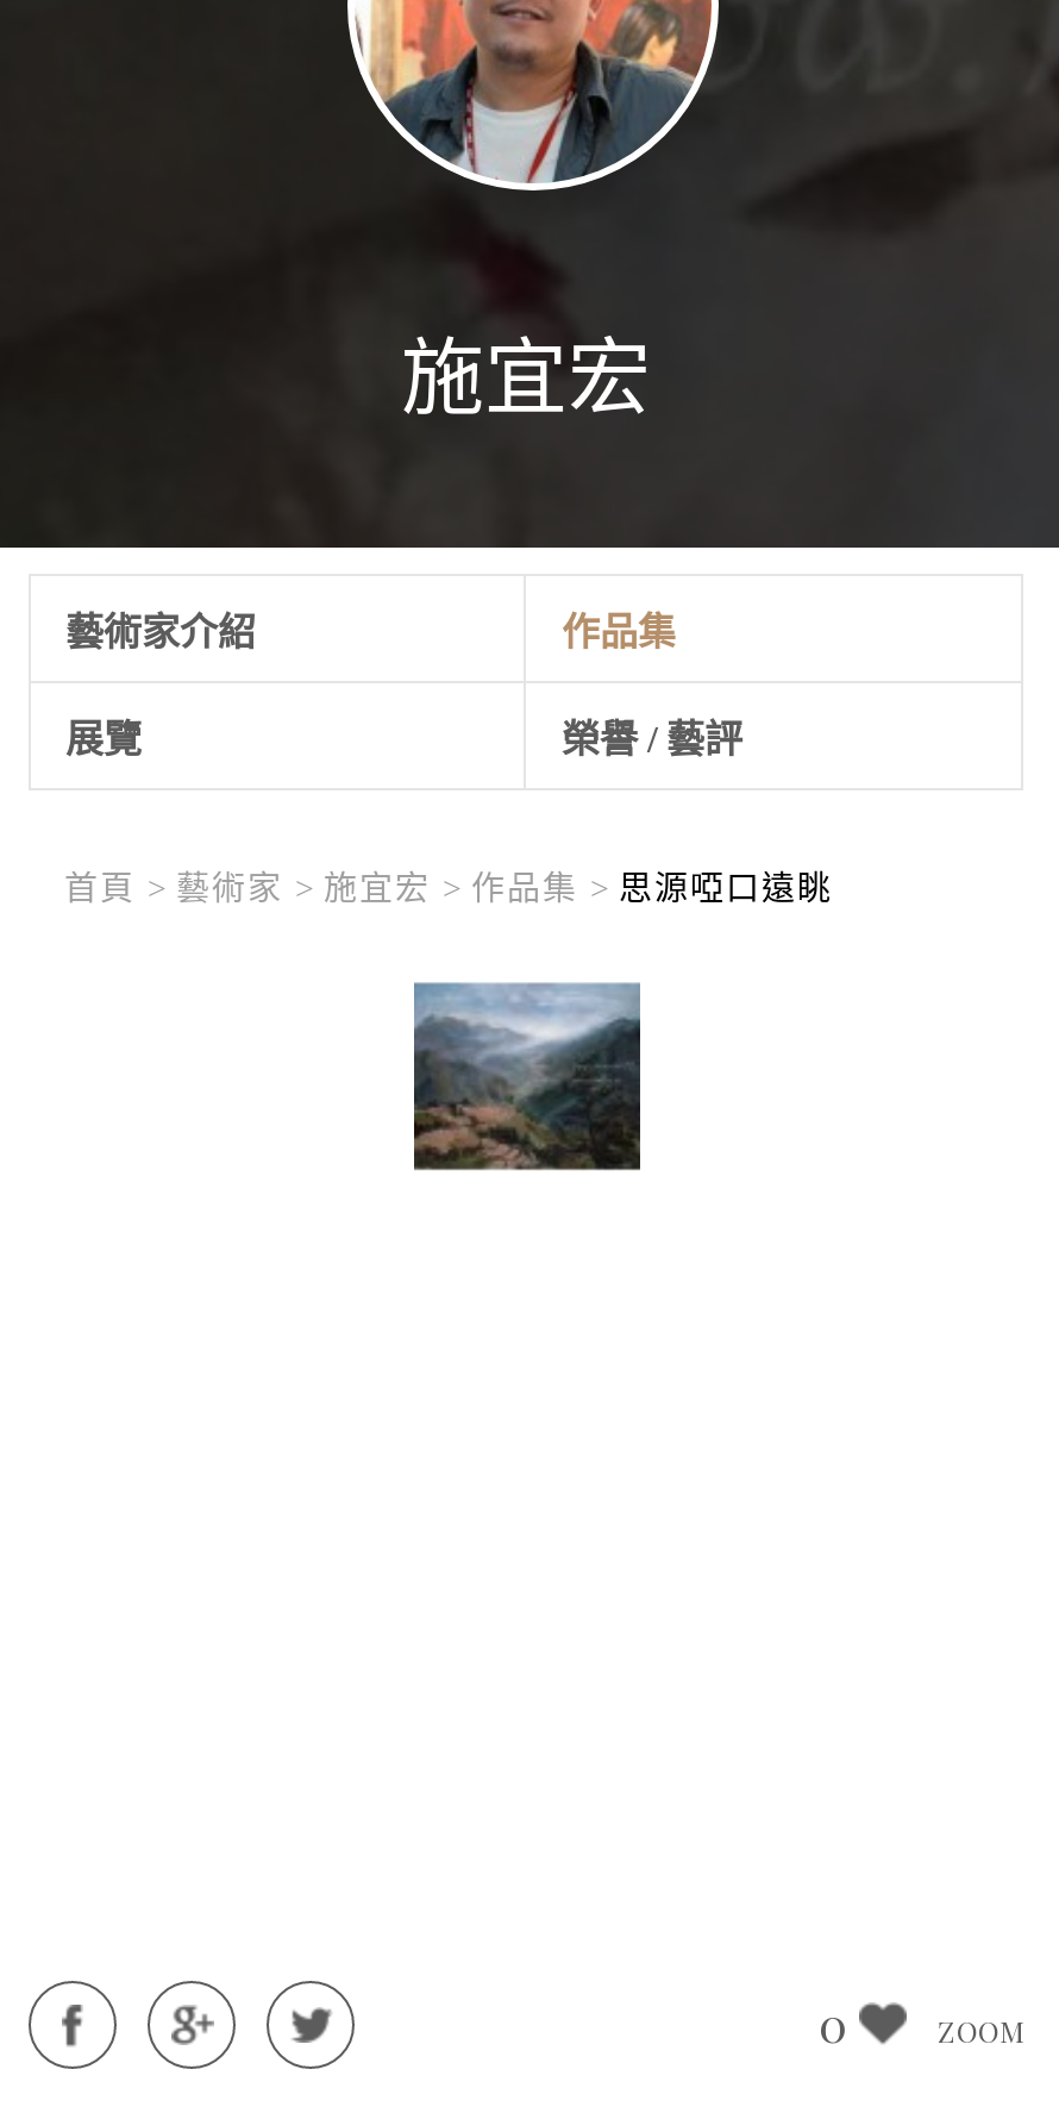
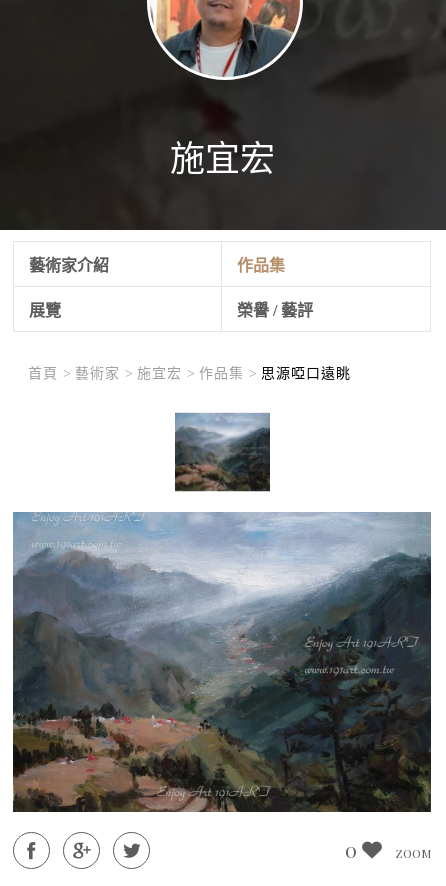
+ [image]
